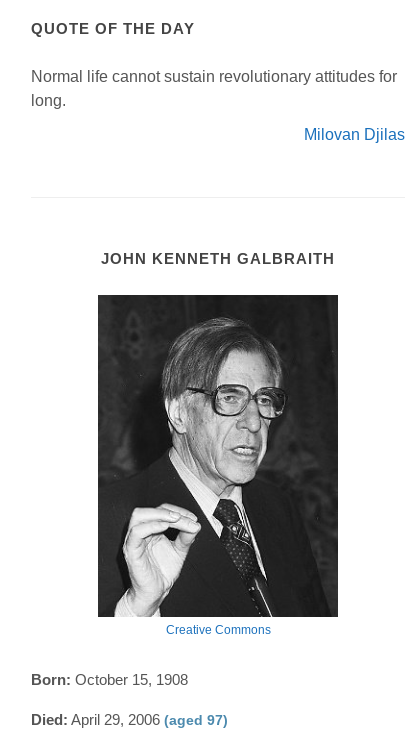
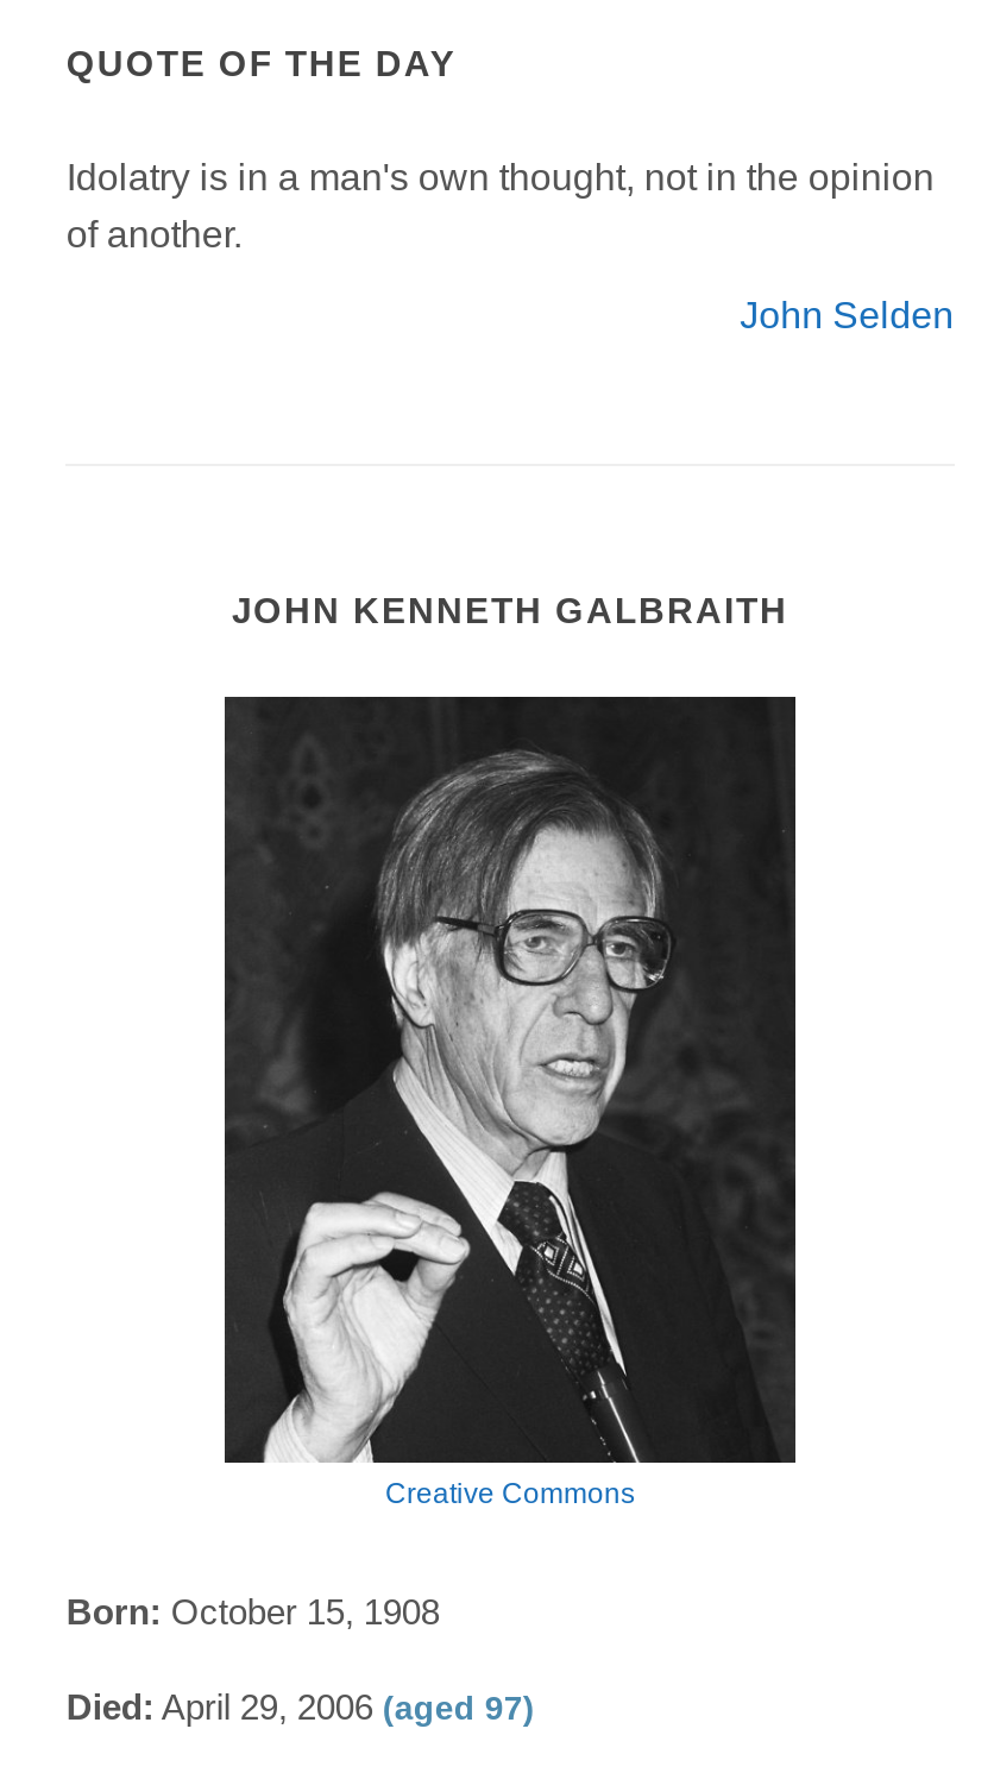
- Normal life cannot sustain revolutionary attitudes for
- long.
+ Idolatry is in a man's own thought, not in the opinion
+ of another.

- Milovan Djilas
+ John Selden
